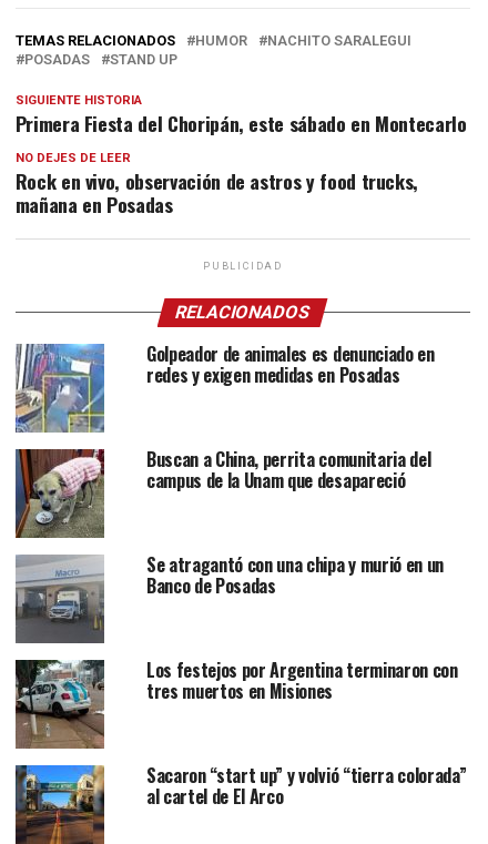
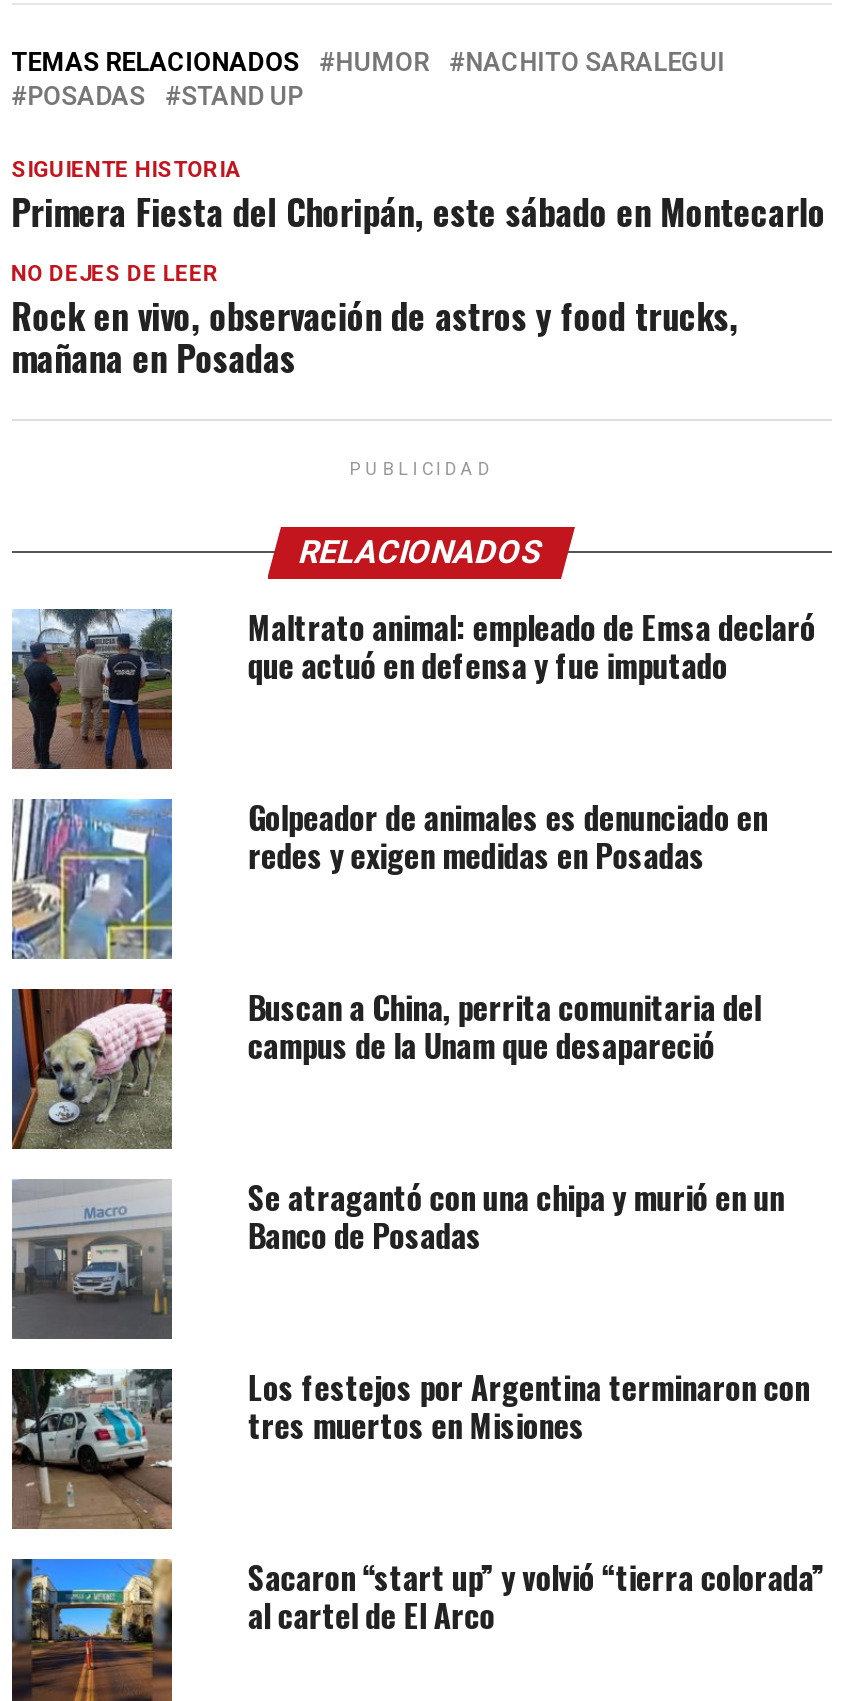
+ [image]
+ Maltrato animal: empleado de Emsa declaró
+ que actuó en defensa y fue imputado
